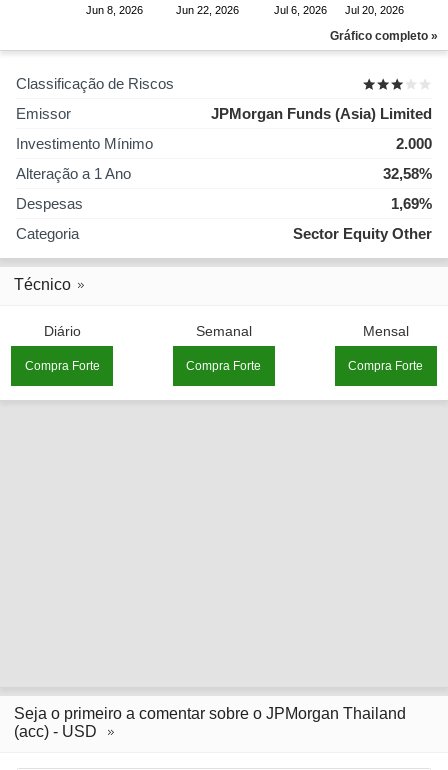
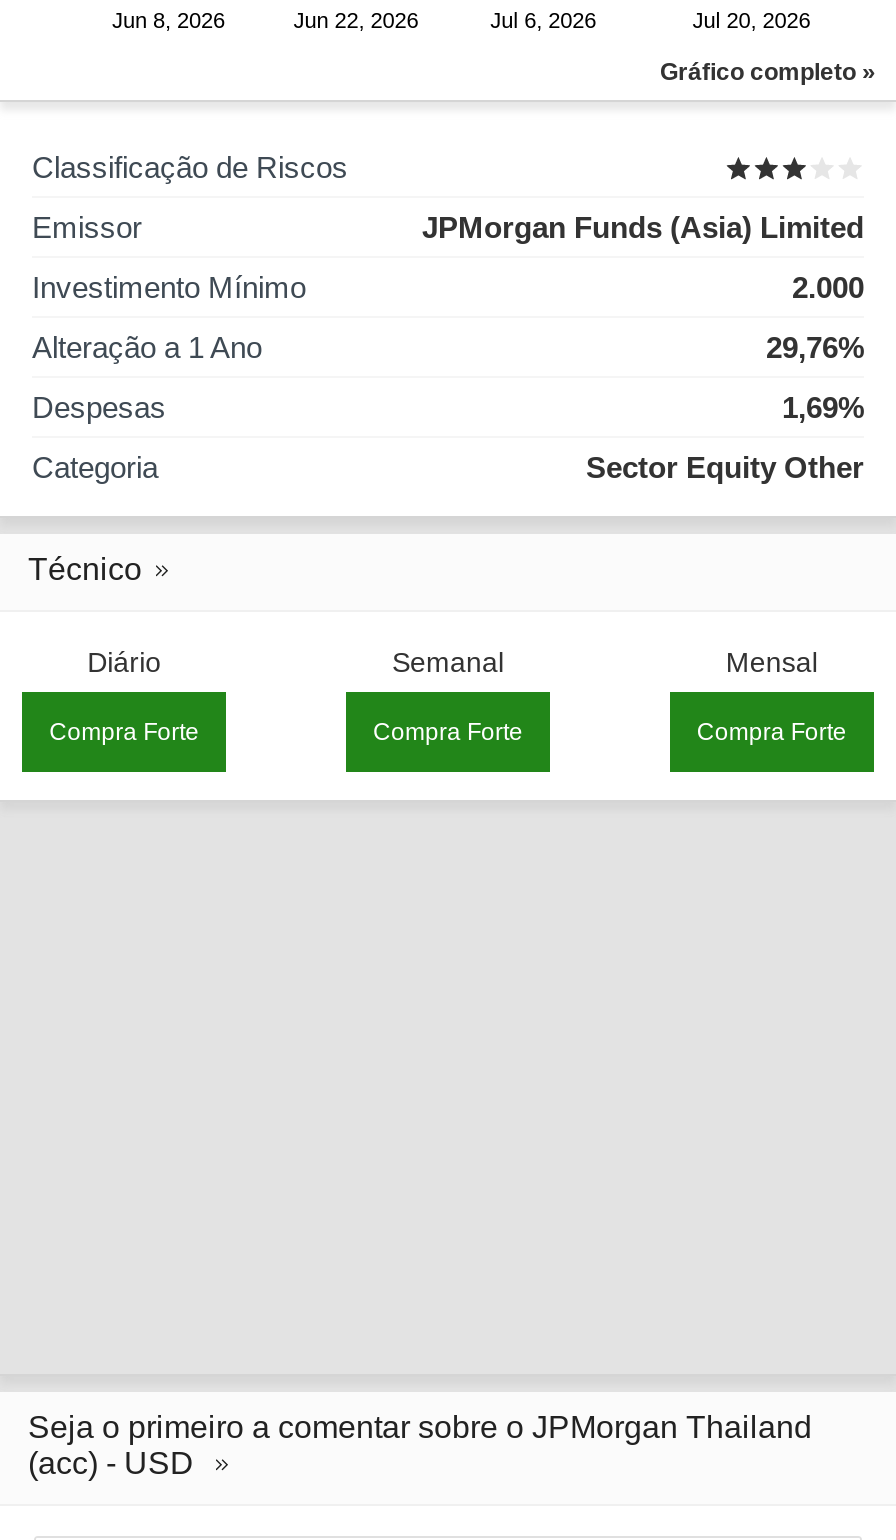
- 32,58%
+ 29,76%
